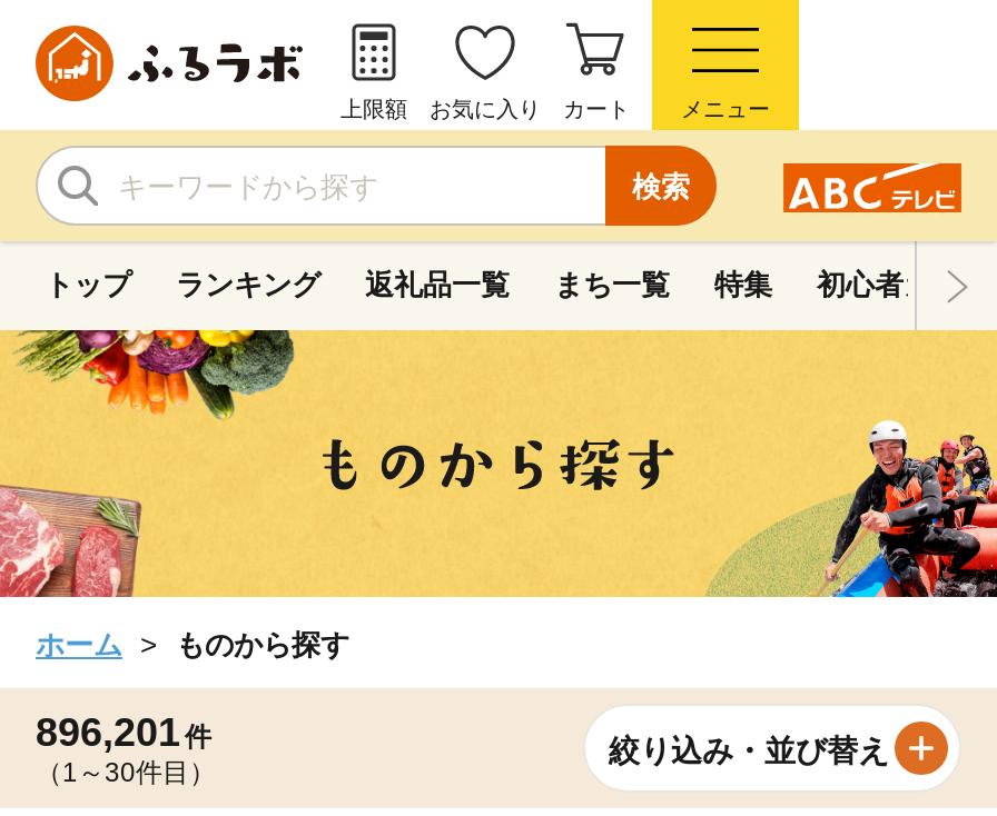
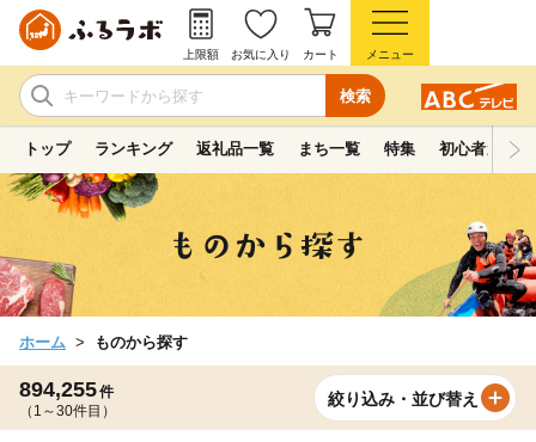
- 896,201 件
+ 894,255 件
